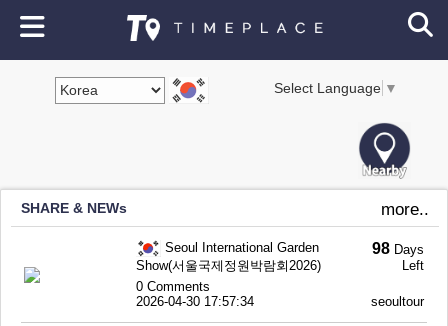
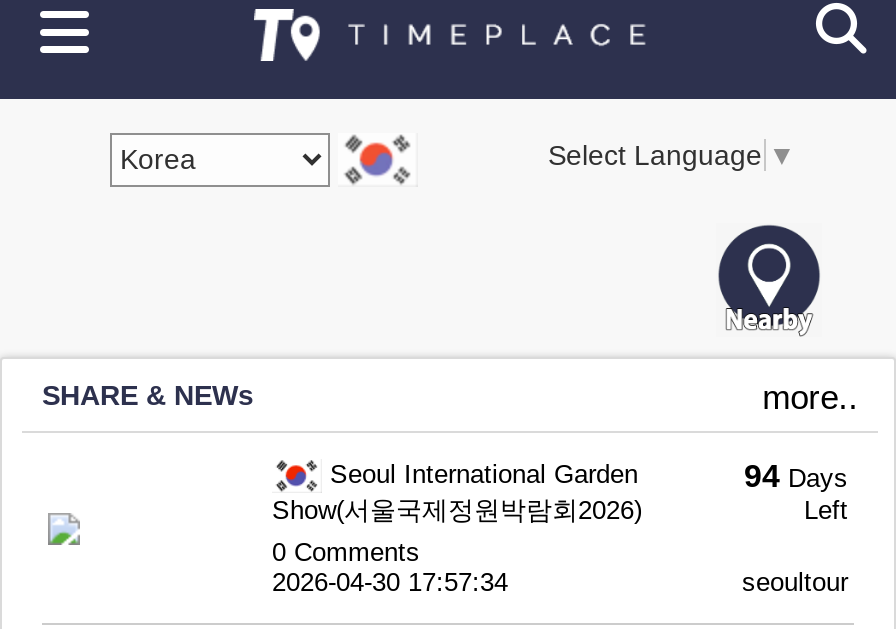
- 98 Days
+ 94 Days
